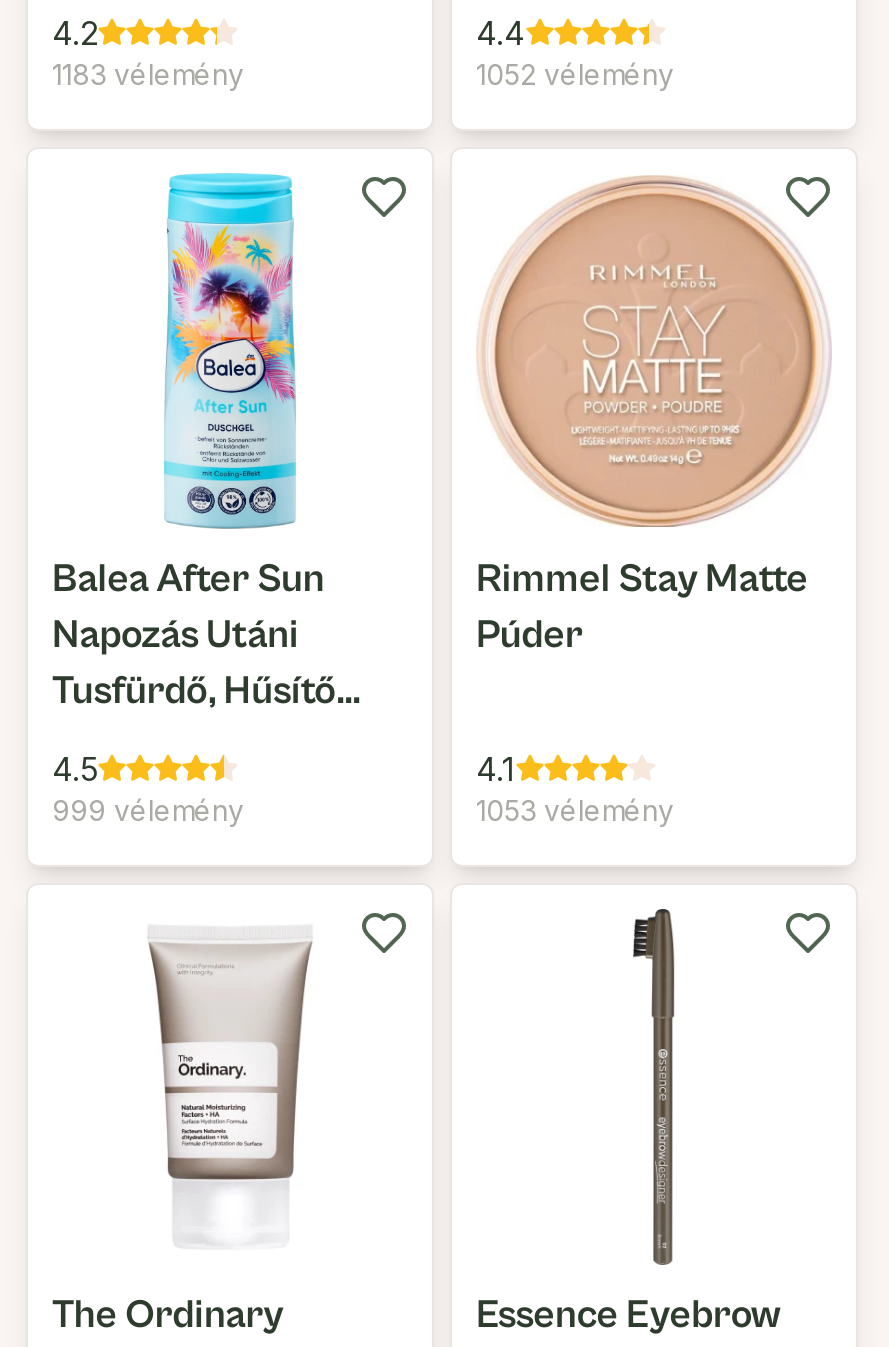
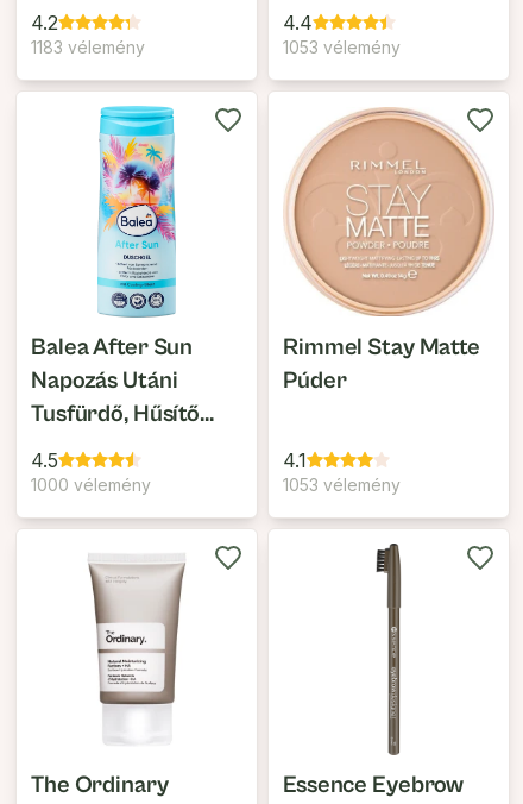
- 1052 vélemény
+ 1053 vélemény

- 999 vélemény
+ 1000 vélemény
